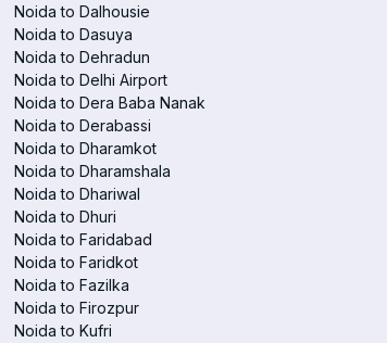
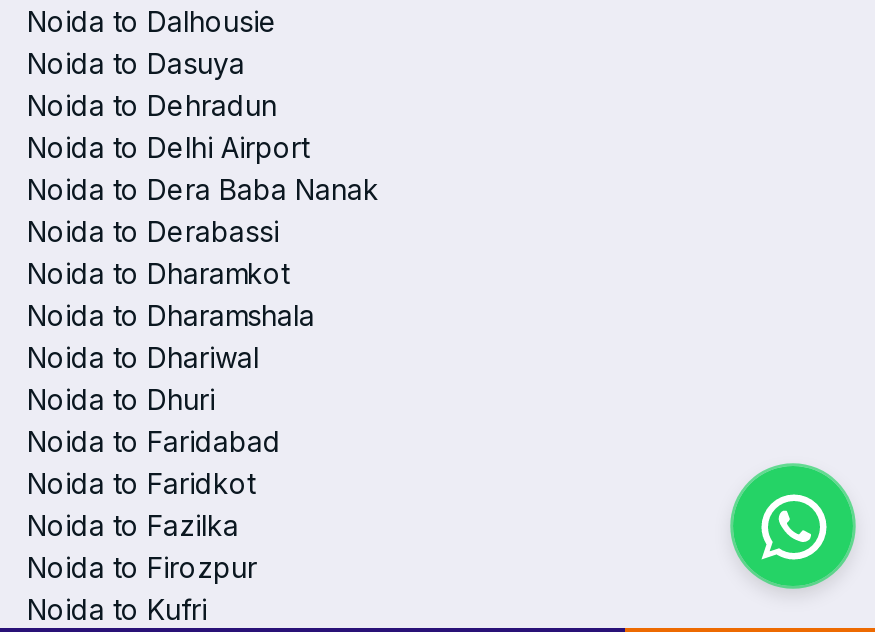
+ [image]
